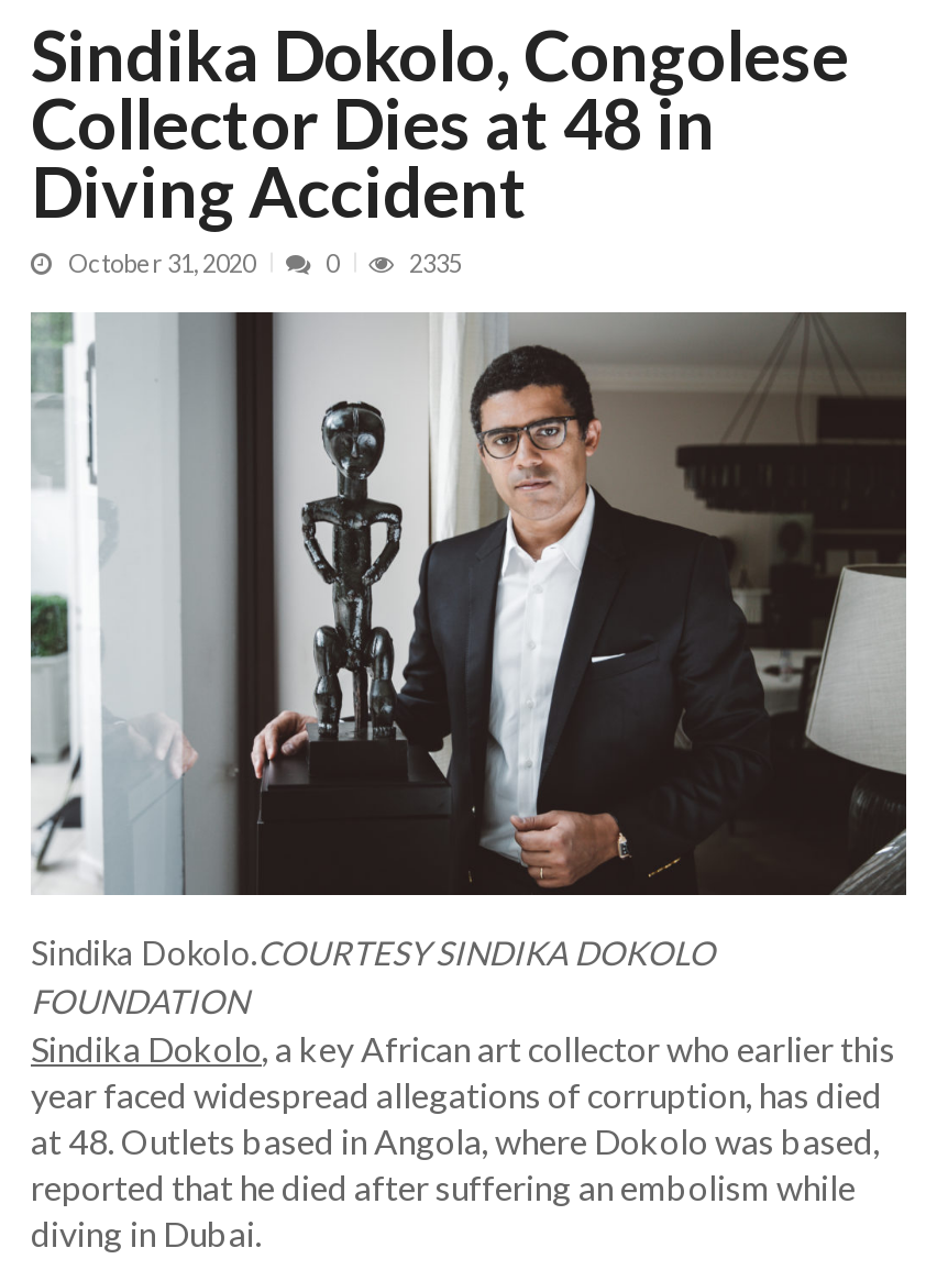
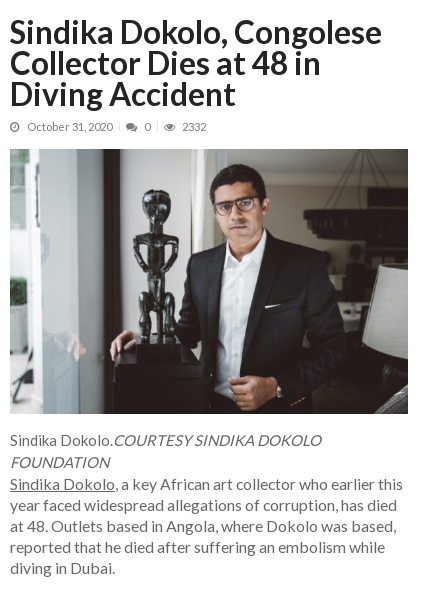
- 2335
+ 2332
